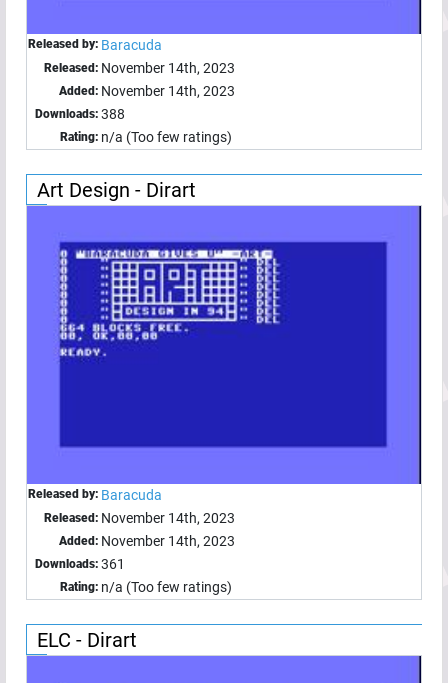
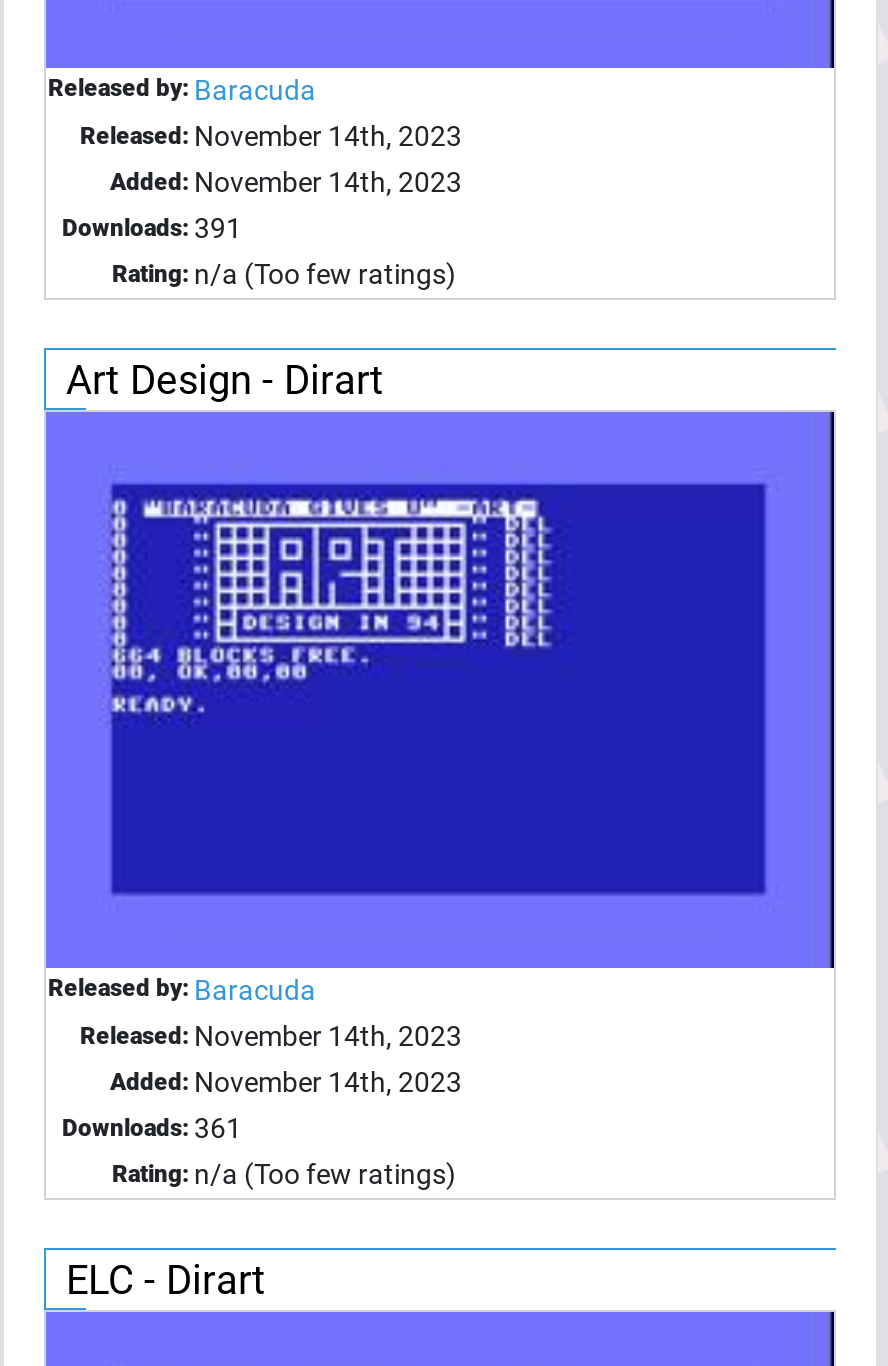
- Downloads: 388
+ Downloads: 391
